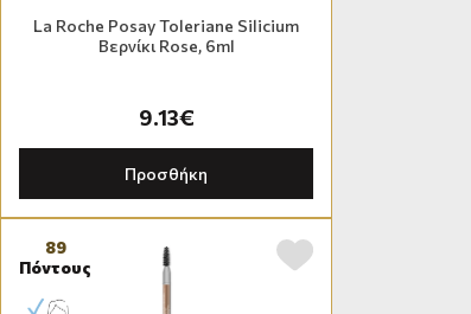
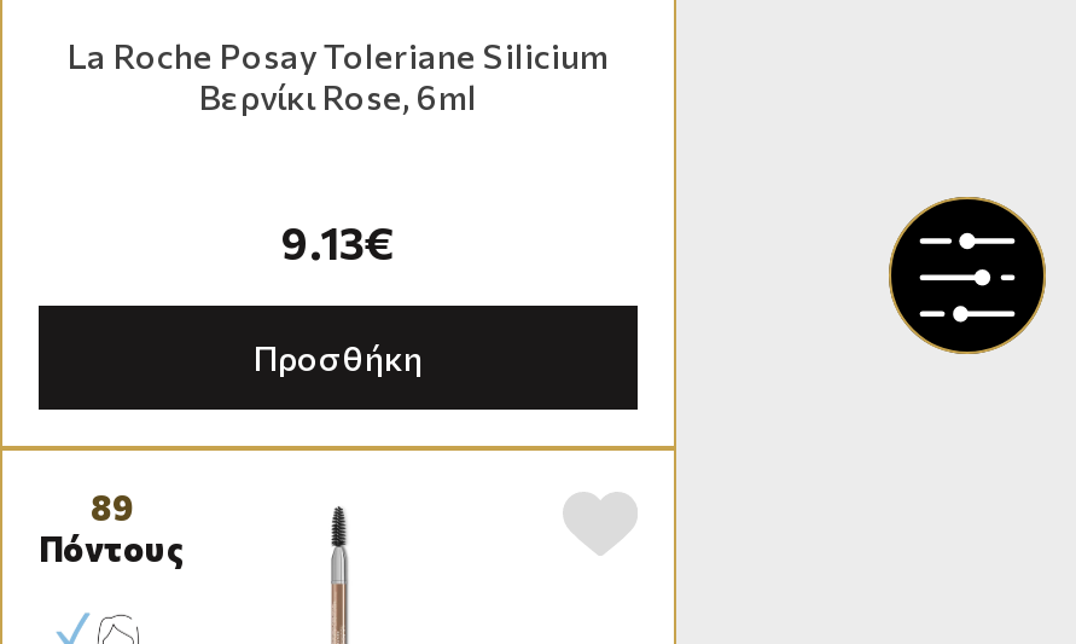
+ [image]
